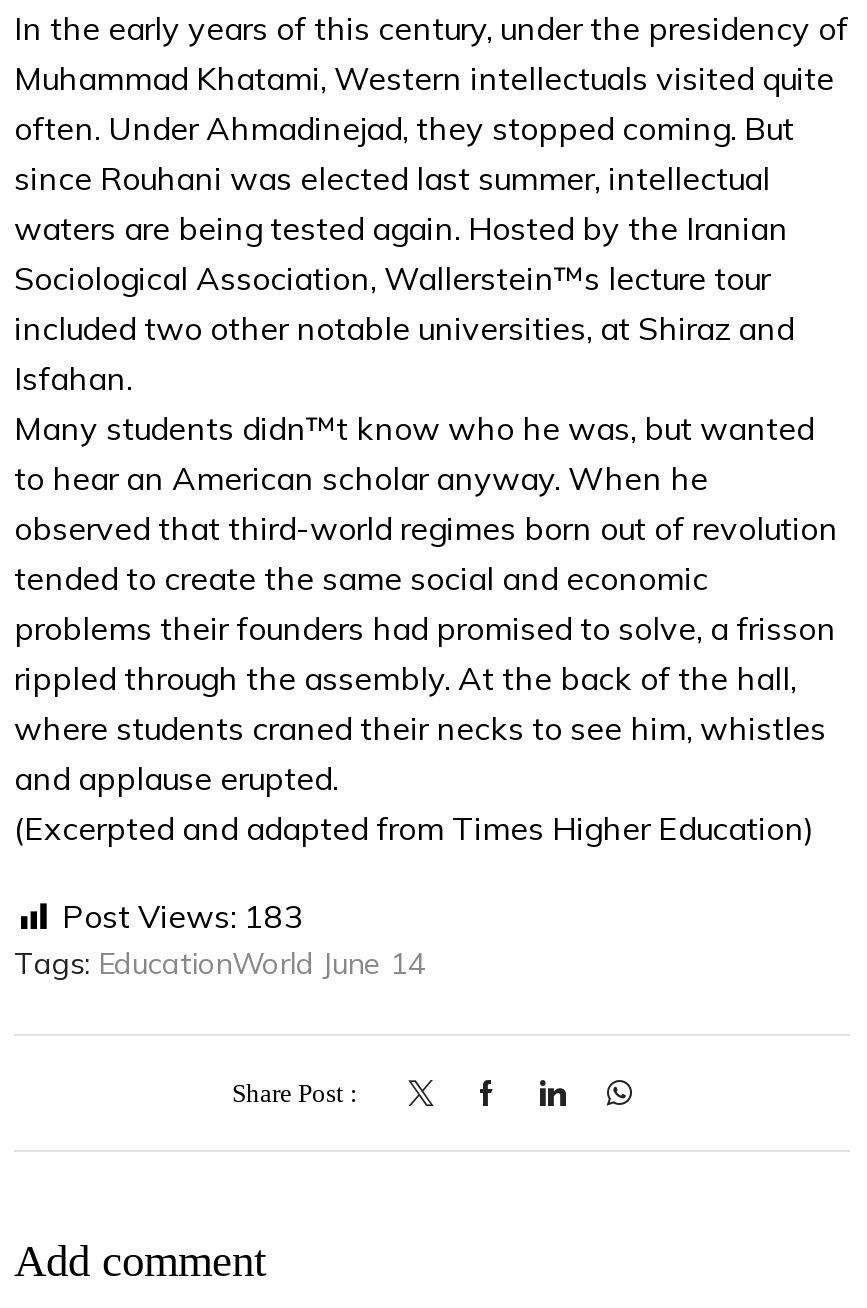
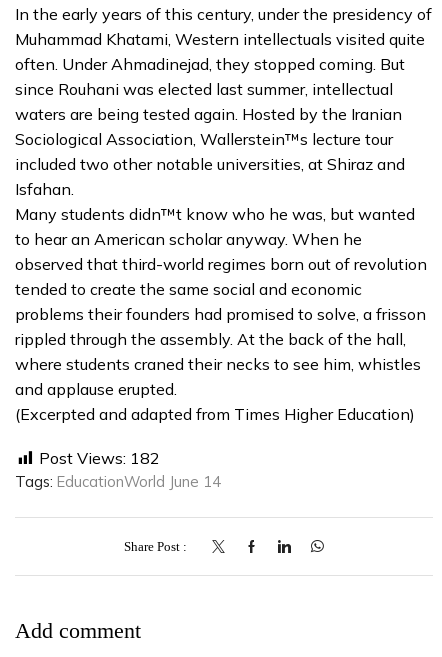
- Post Views: 183
+ Post Views: 182
